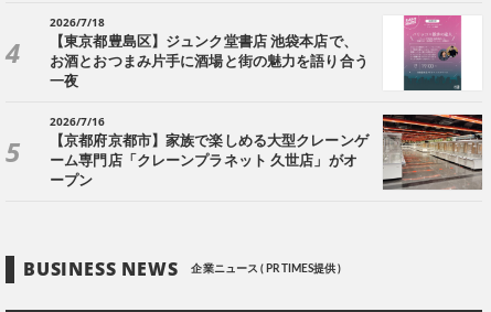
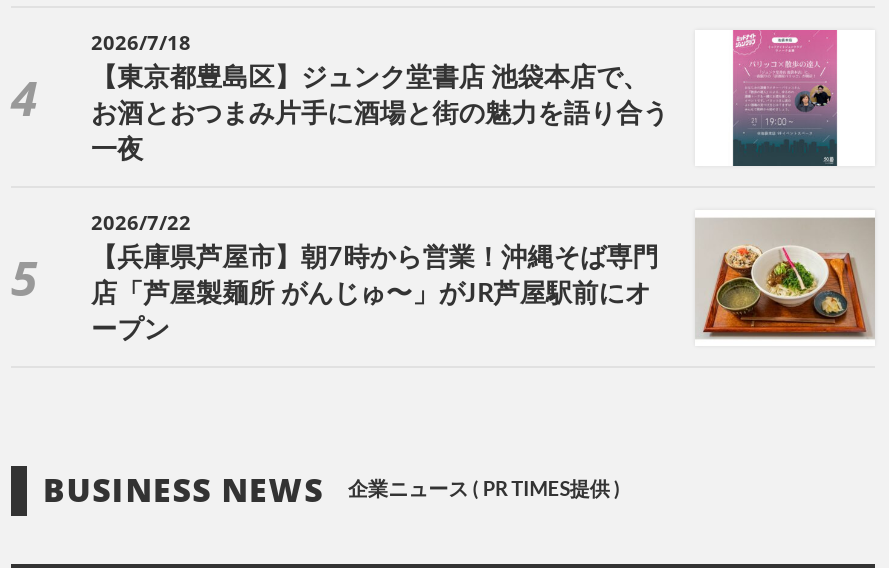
- 2026/7/16
+ 2026/7/22

- [image]
- 【京都府京都市】家族で楽しめる大型クレーンゲ
+ [image]
+ 【兵庫県芦屋市】朝7時から営業！沖縄そば専門

- ーム専門店「クレーンプラネット 久世店」がオ
+ 店「芦屋製麺所 がんじゅ〜」がJR芦屋駅前にオ
